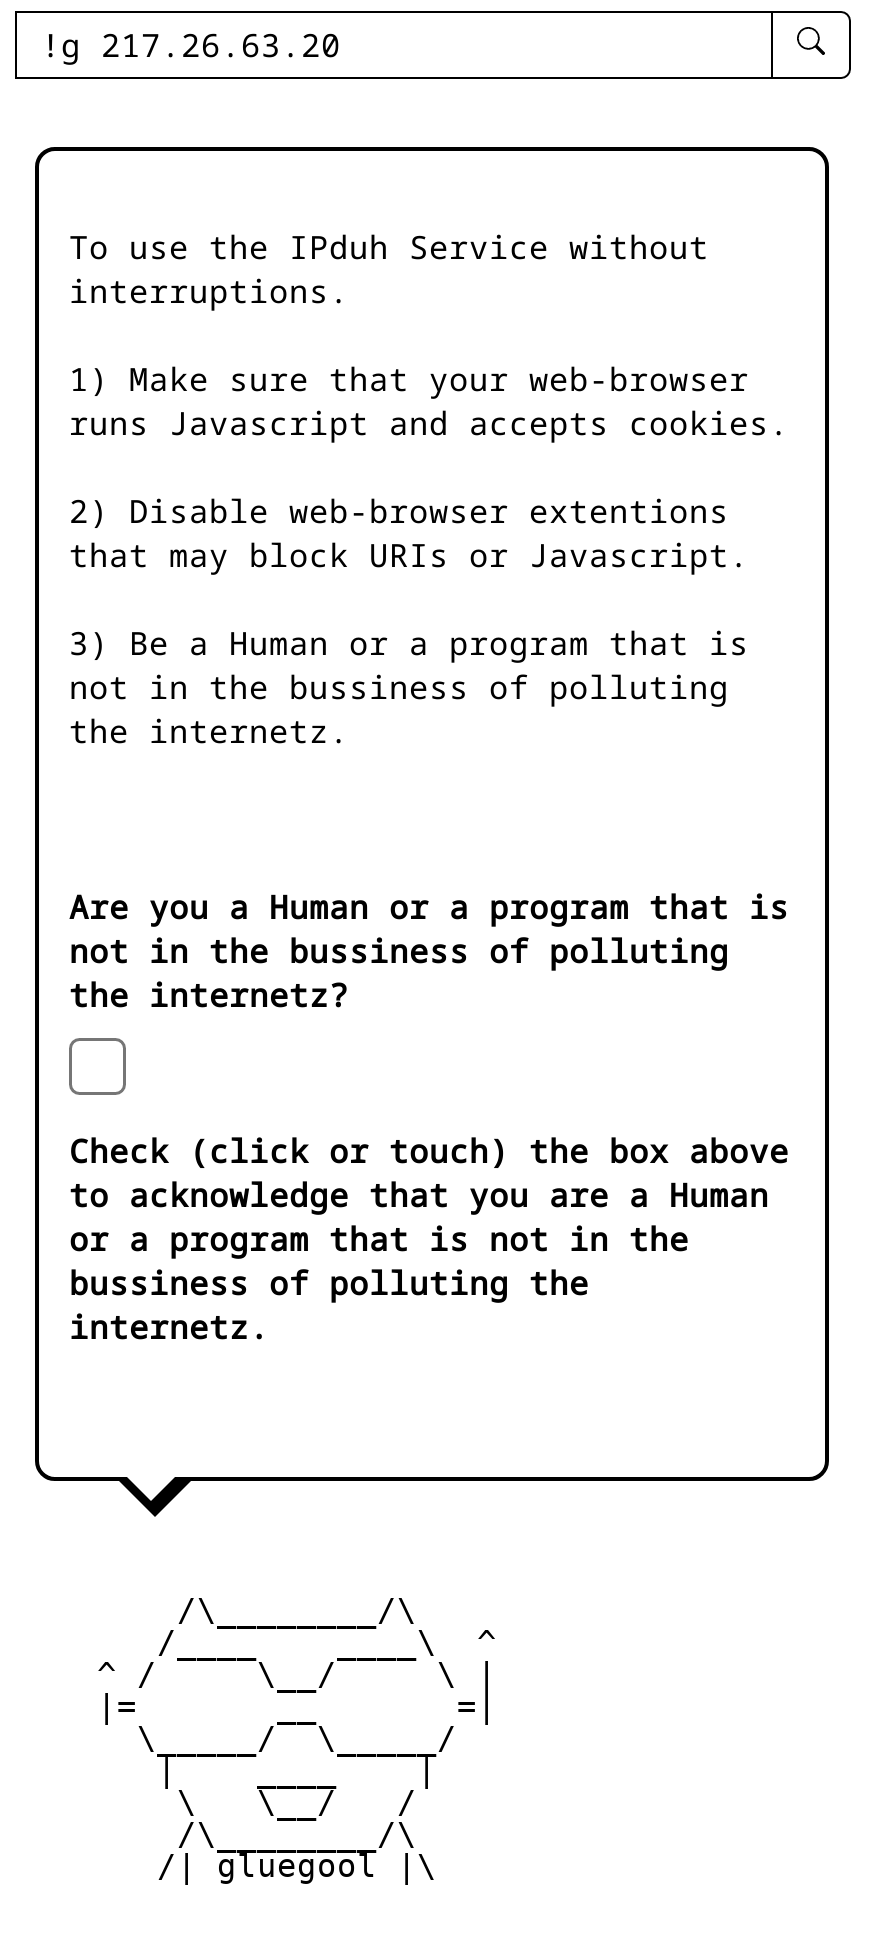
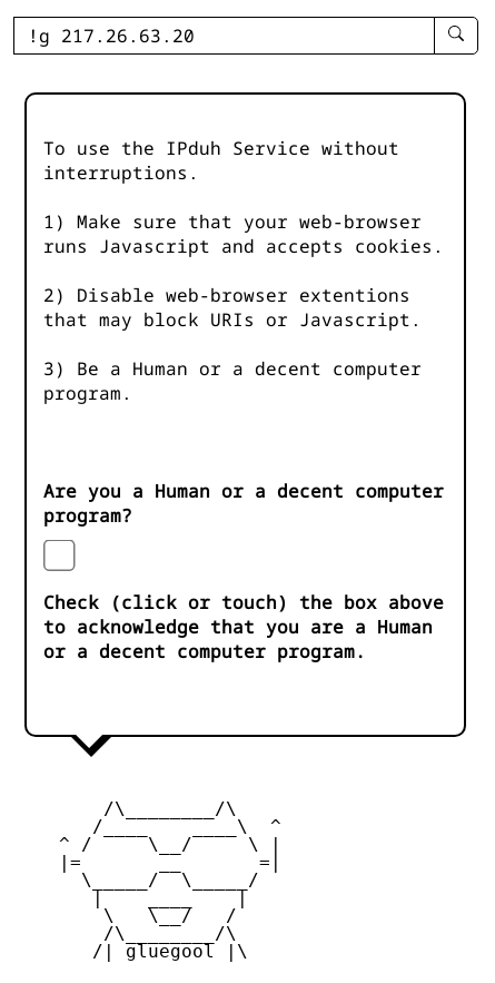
- 3) Be a Human or a program that is
- not in the bussiness of polluting
- the internetz.
+ 3) Be a Human or a decent computer
+ program.

- Are you a Human or a program that is
- not in the bussiness of polluting
- the internetz?
+ Are you a Human or a decent computer
+ program?

- or a program that is not in the
- bussiness of polluting the
- internetz.
+ or a decent computer program.
